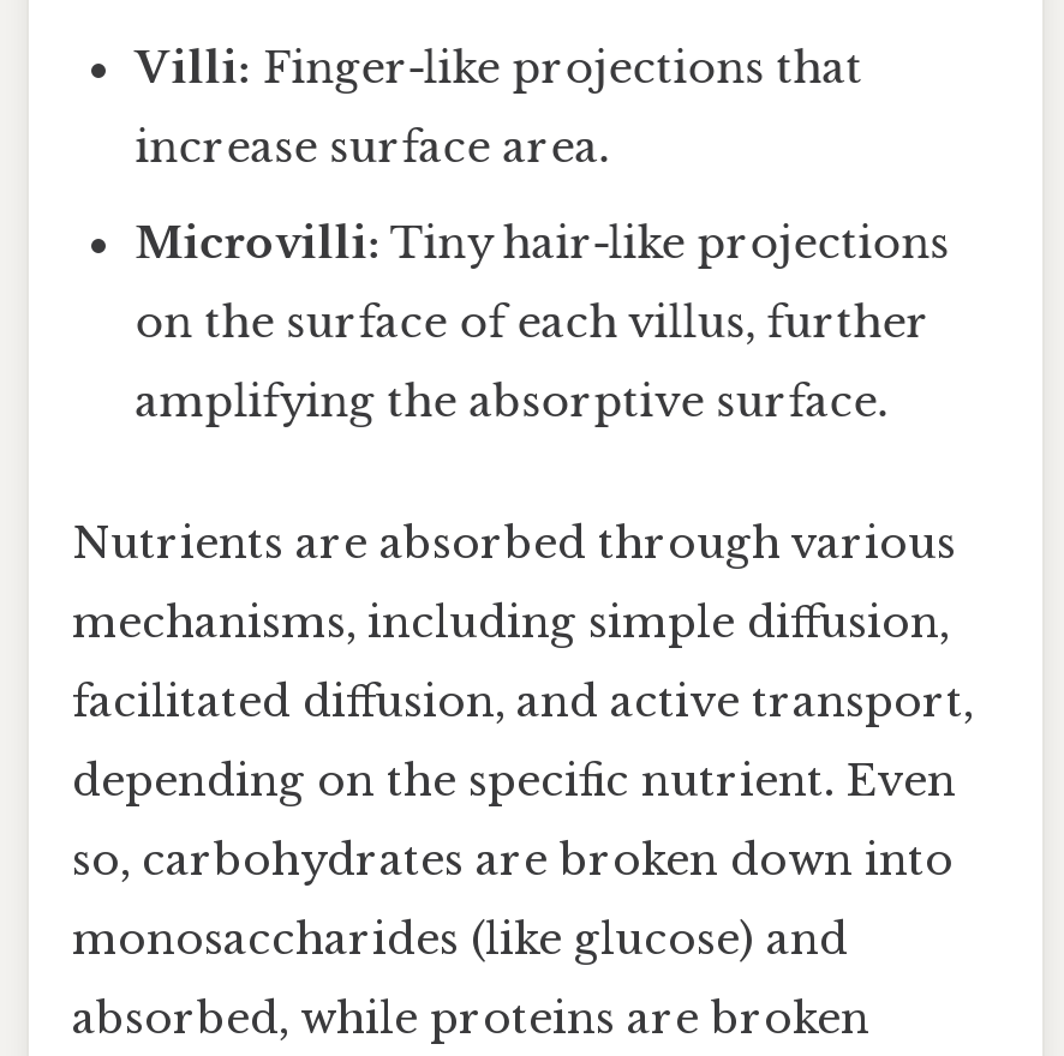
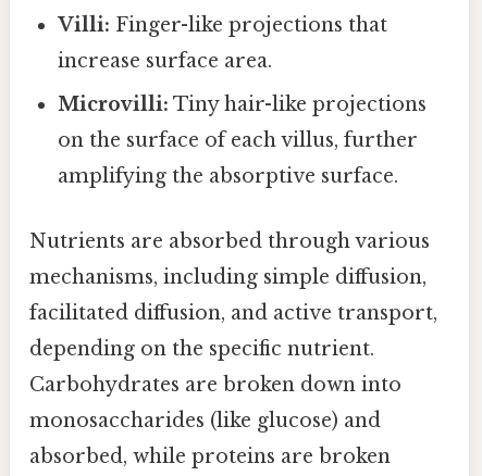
- depending on the specific nutrient. Even
+ depending on the specific nutrient.

- so, carbohydrates are broken down into
+ Carbohydrates are broken down into
